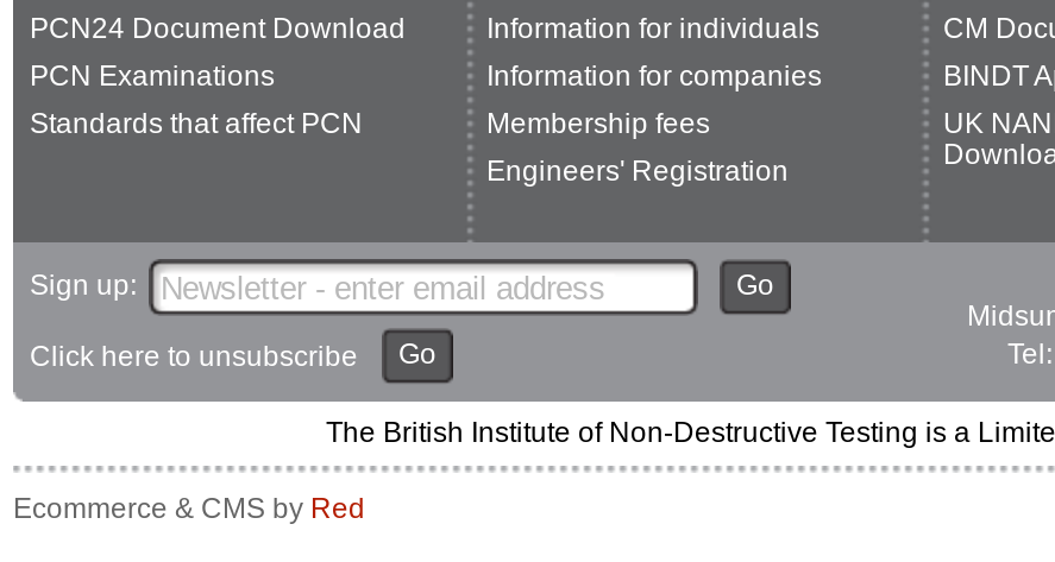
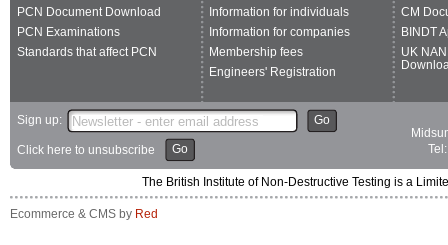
- PCN24 Document Download
+ PCN Document Download
